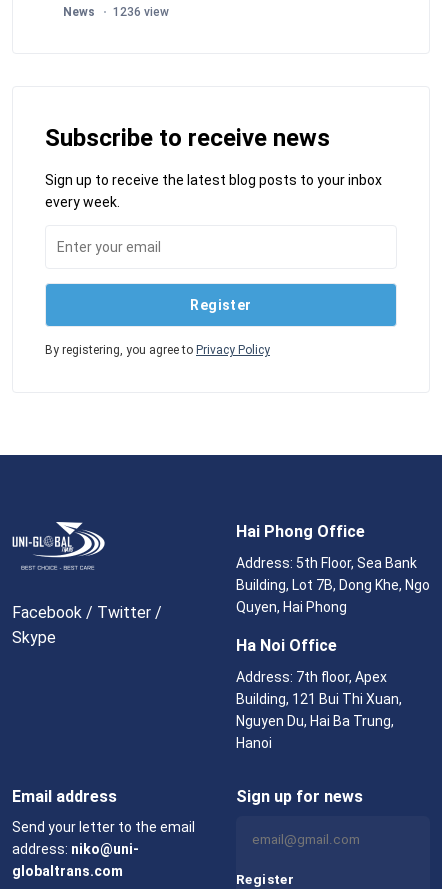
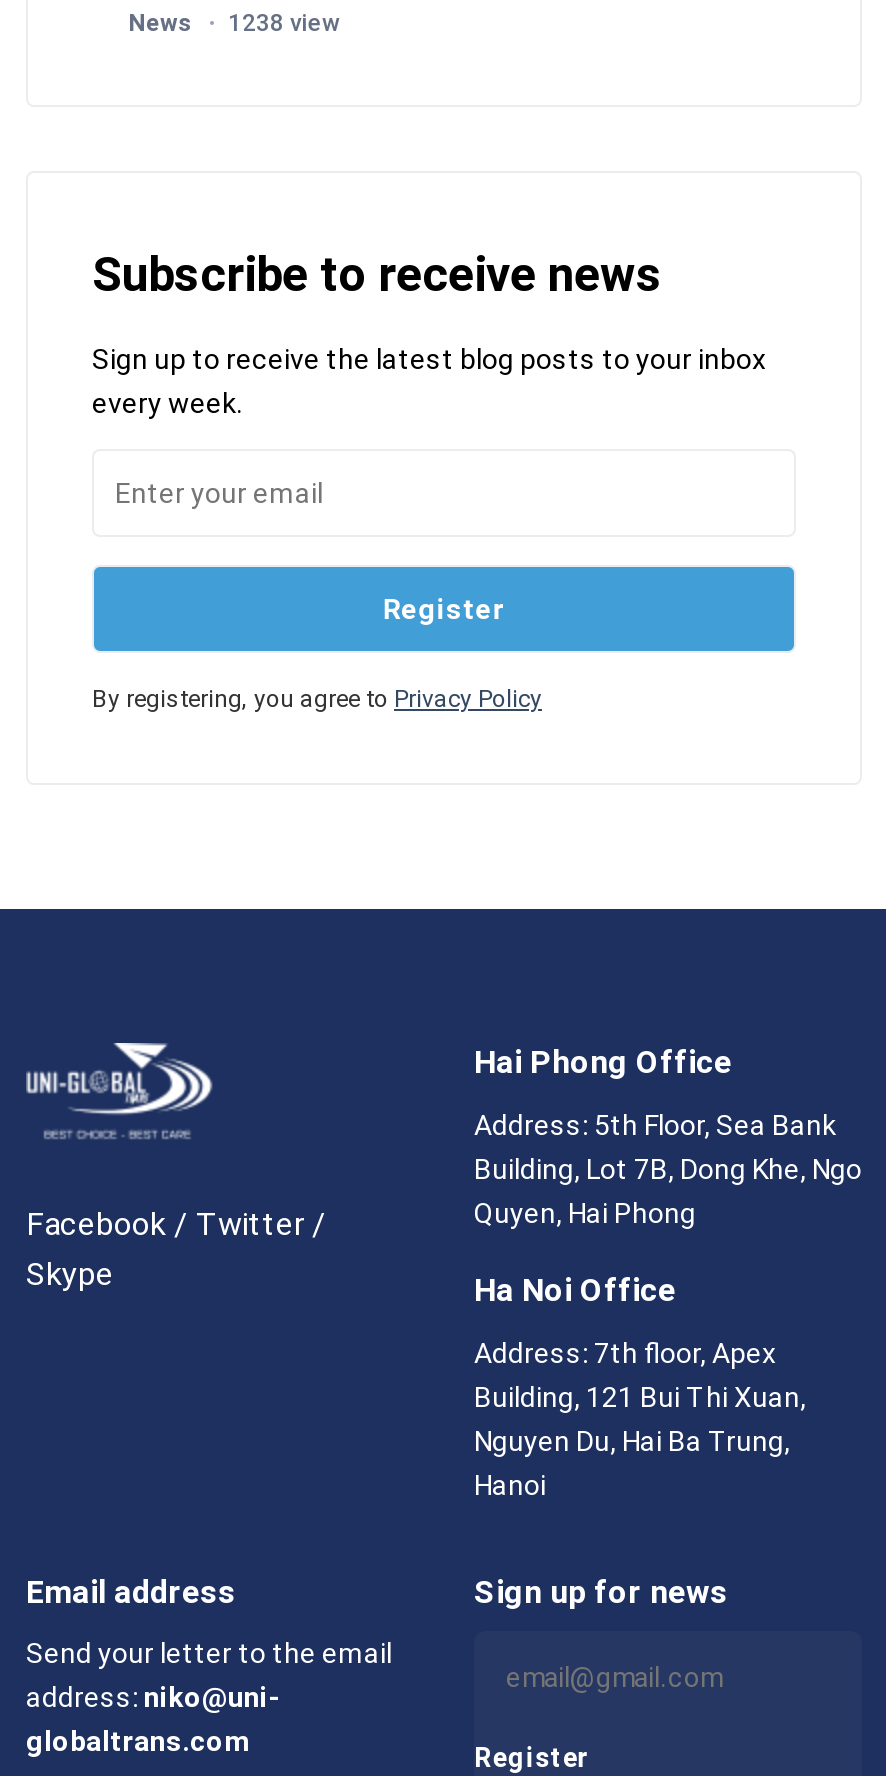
- News 1236 view
+ News 1238 view
